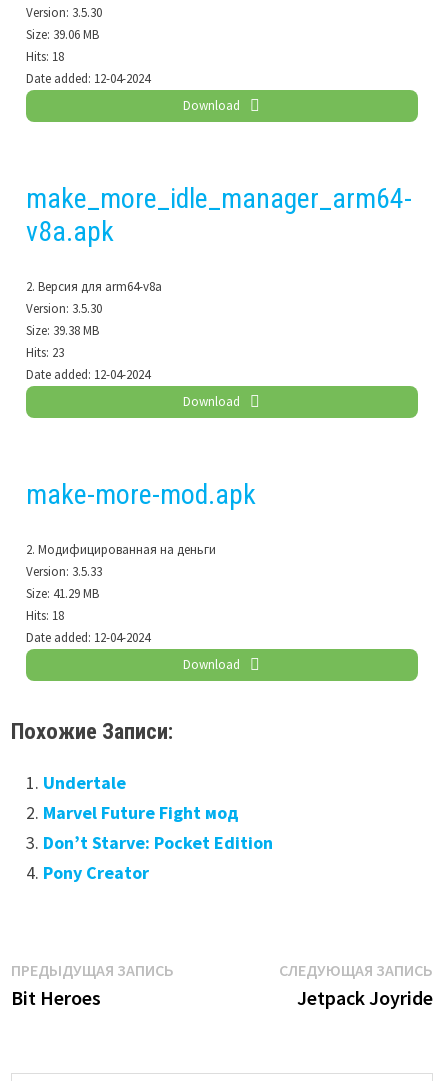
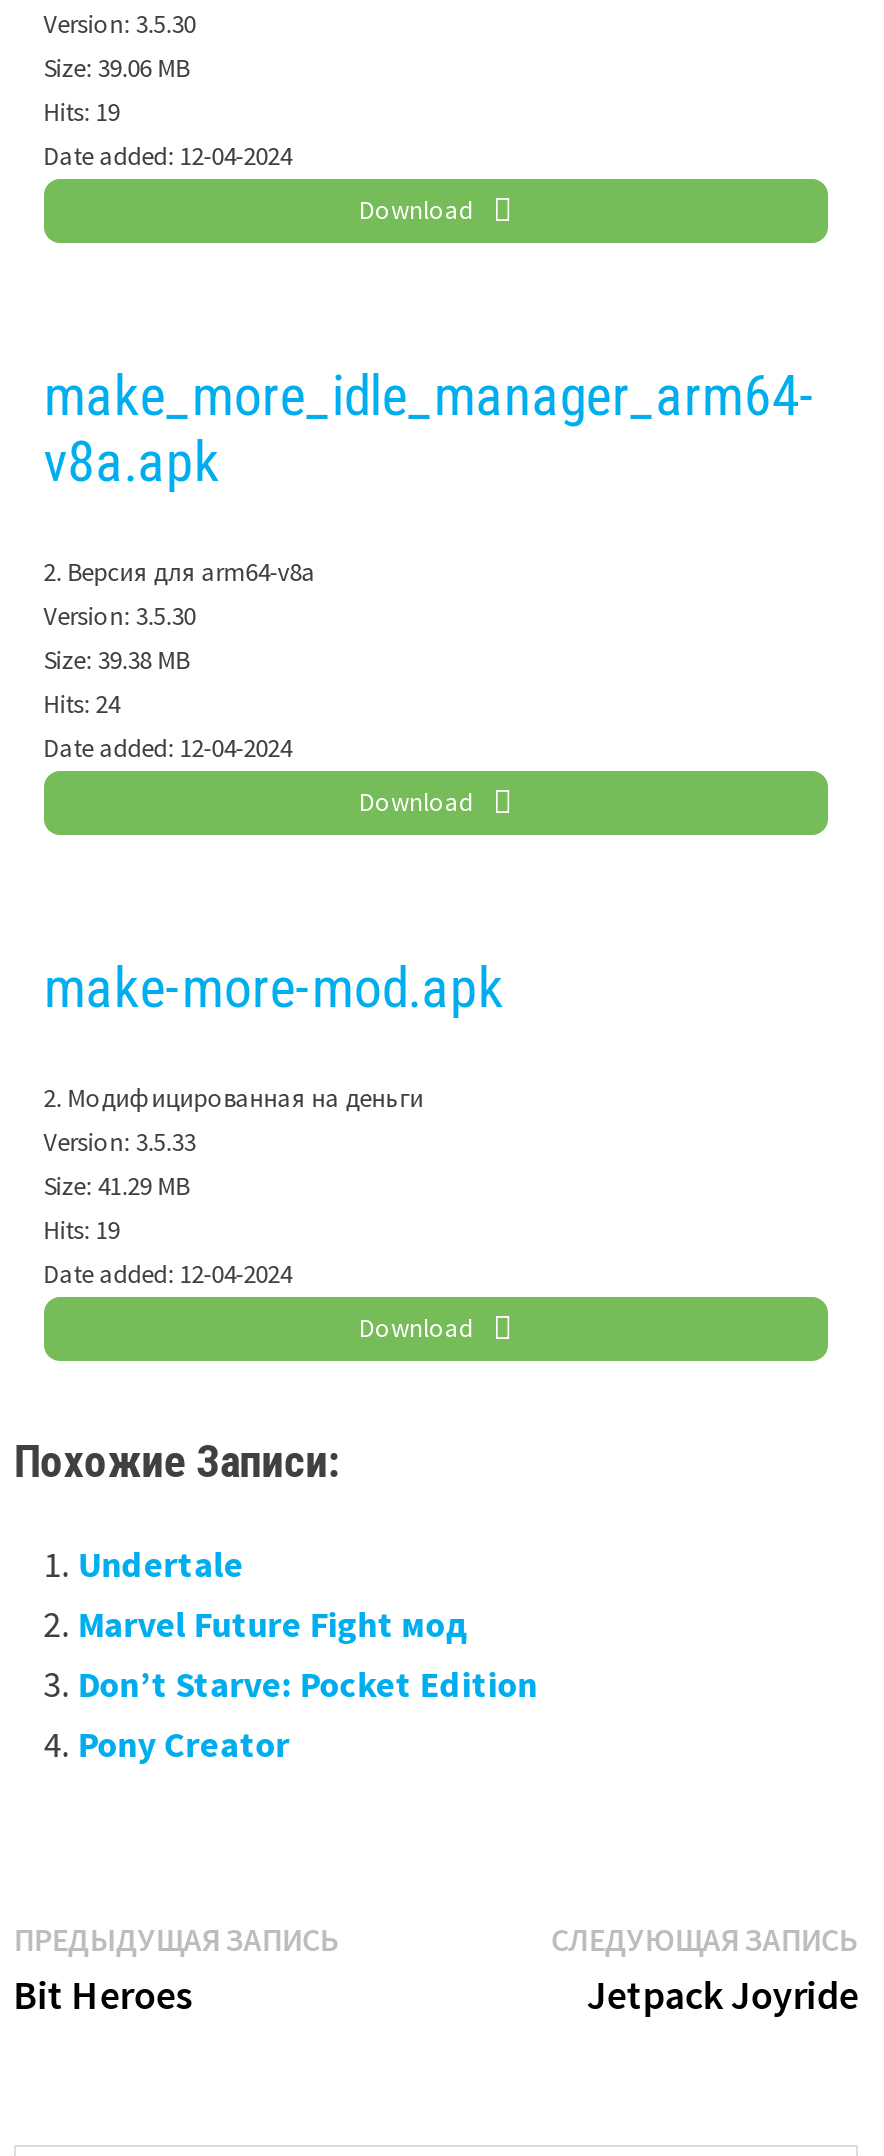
- Hits: 18
+ Hits: 19

- Hits: 23
+ Hits: 24

- Hits: 18
+ Hits: 19
